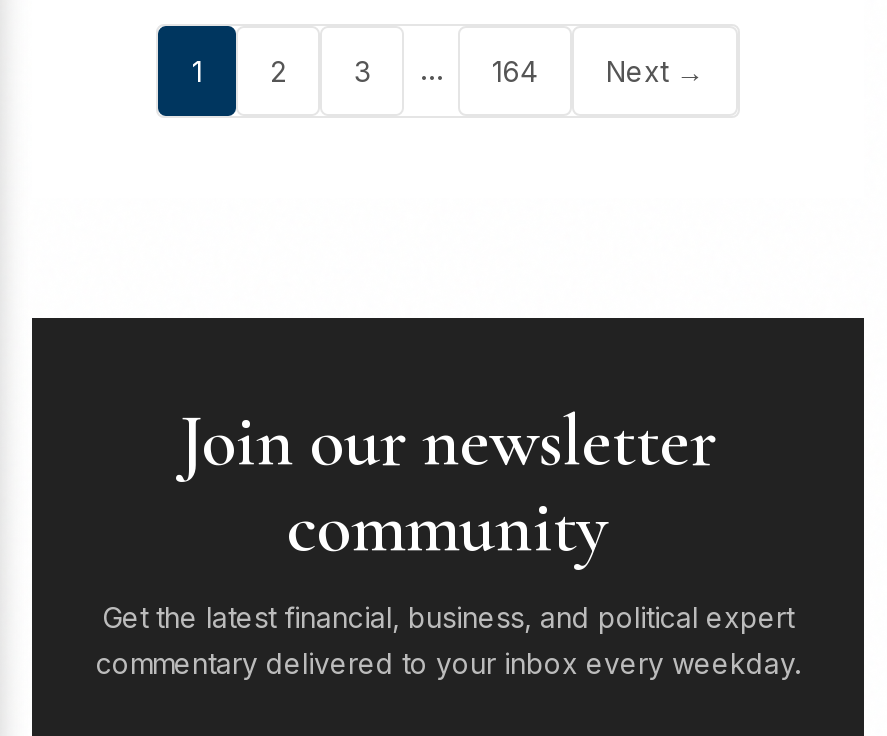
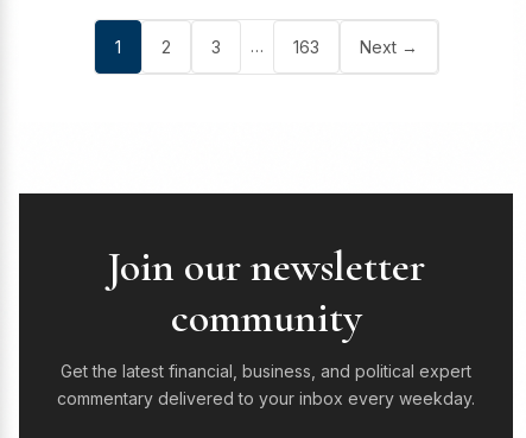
- 164
+ 163
